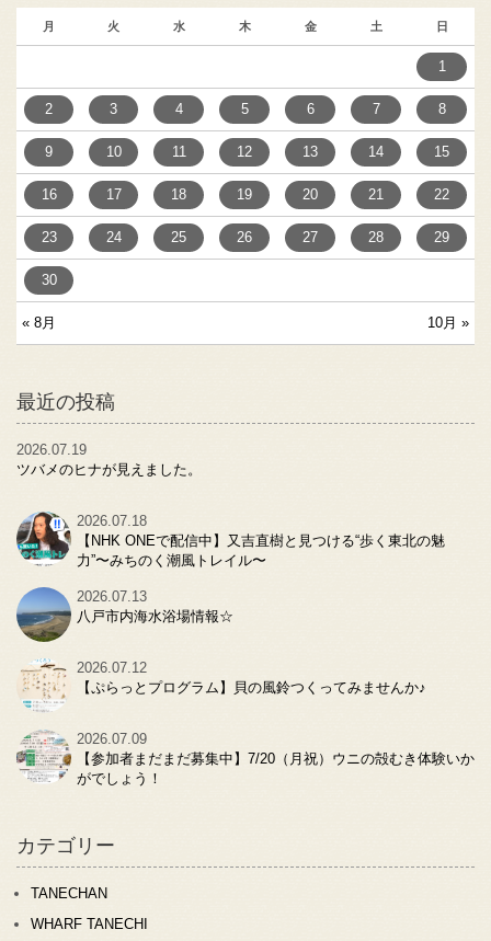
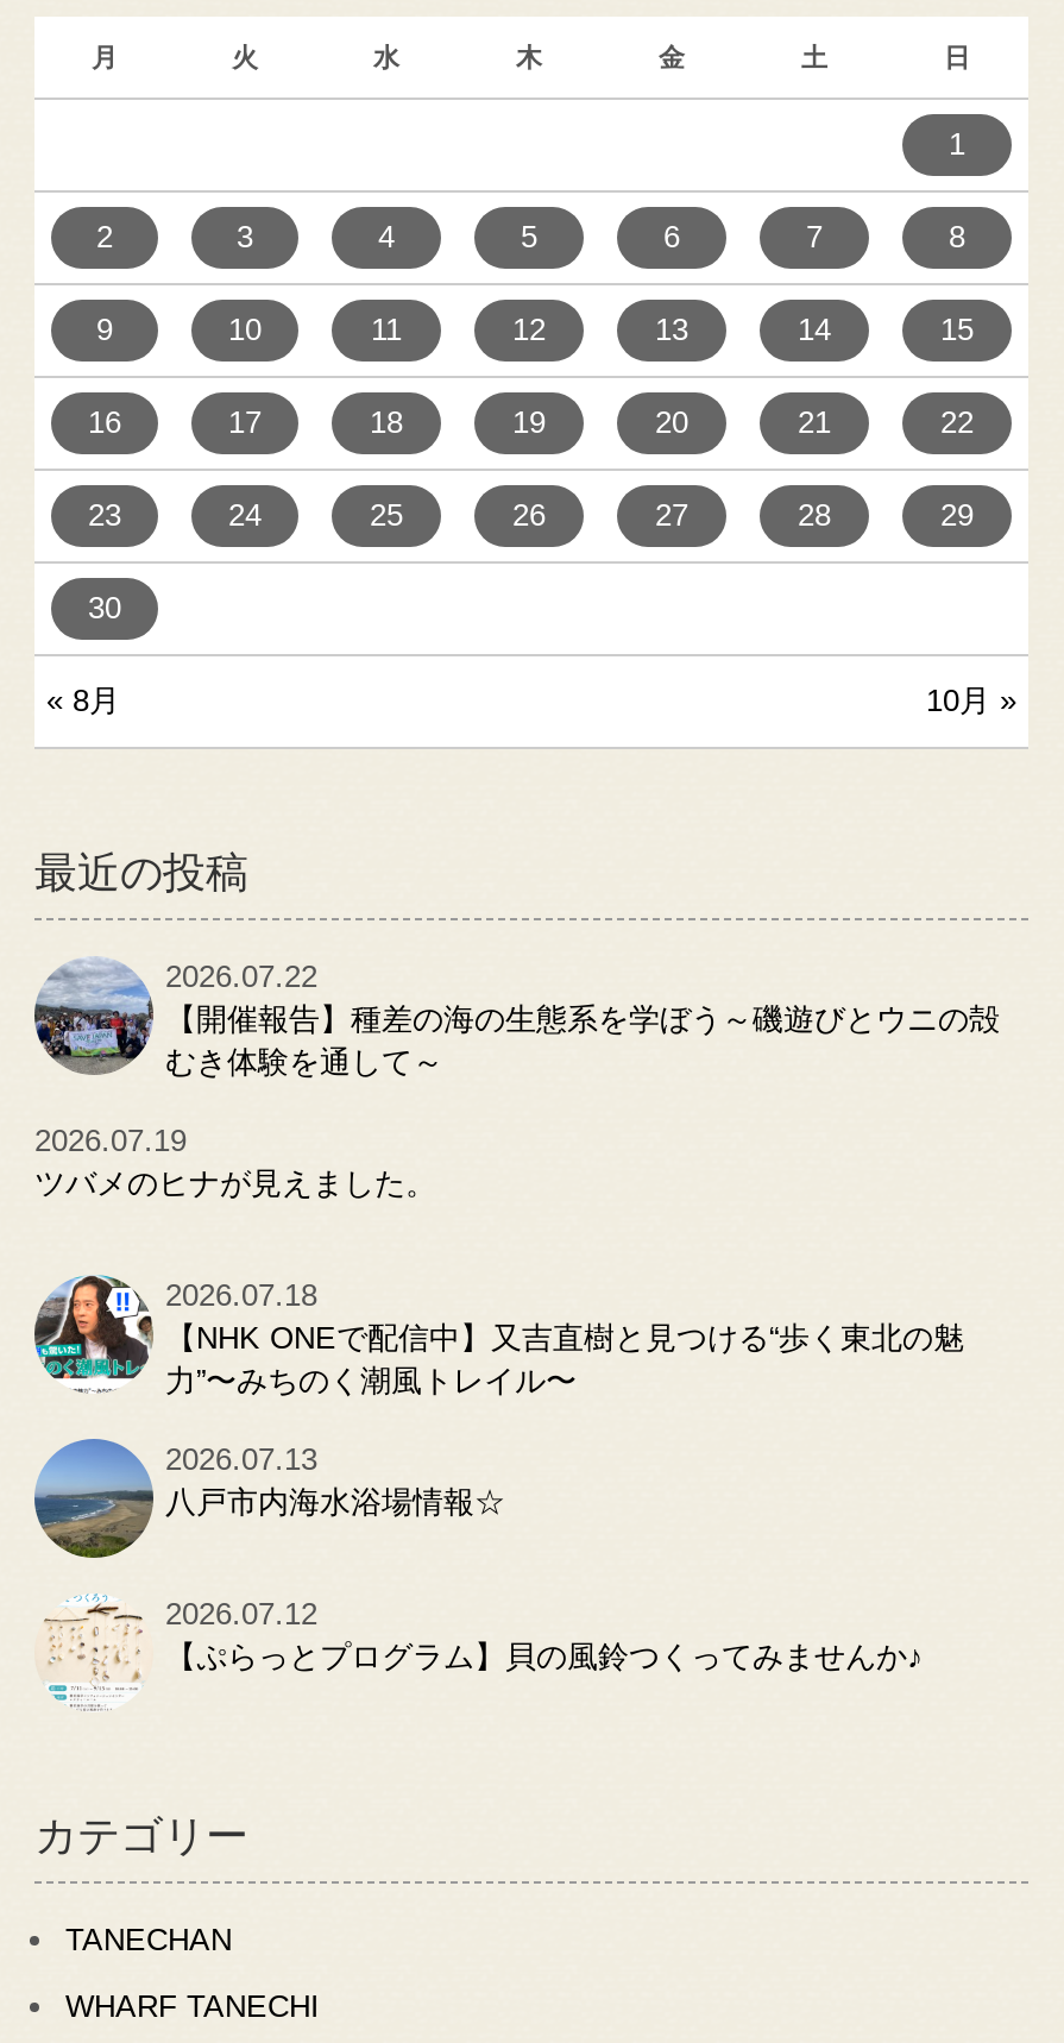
+ [image]
+ 2026.07.22
+ 【開催報告】種差の海の生態系を学ぼう～磯遊びとウニの殻
+ むき体験を通して～

moved down: [image] | 2026.07.19 | ツバメのヒナが見えました。 | 2026.07.18 | 【NHK ONEで配信中】又吉直樹と見つける“歩く東北の魅 | 力”〜みちのく潮風トレイル〜 | 2026.07.13 | 2026.07.12

- [image]
- 2026.07.09
- 【参加者まだまだ募集中】7/20（月祝）ウニの殻むき体験いか
- がでしょう！
